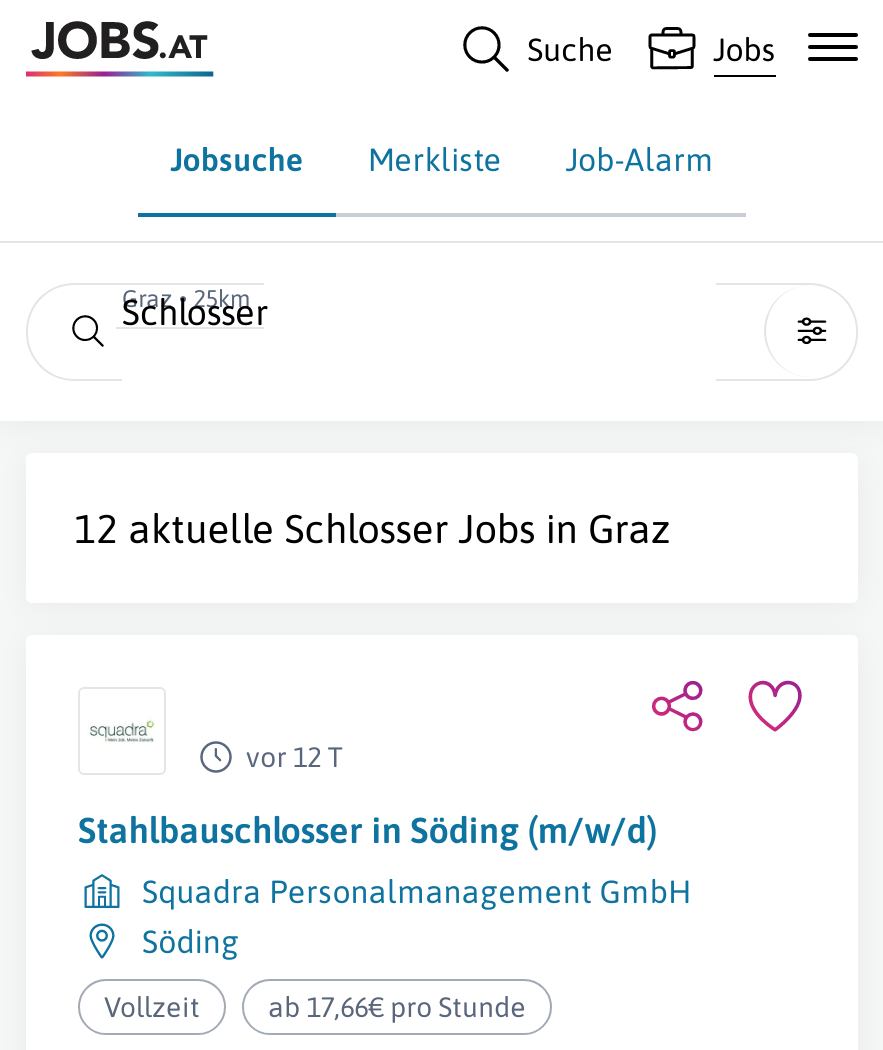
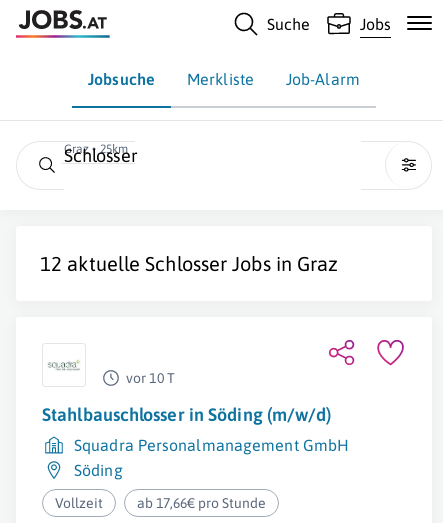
- vor 12 T
+ vor 10 T
